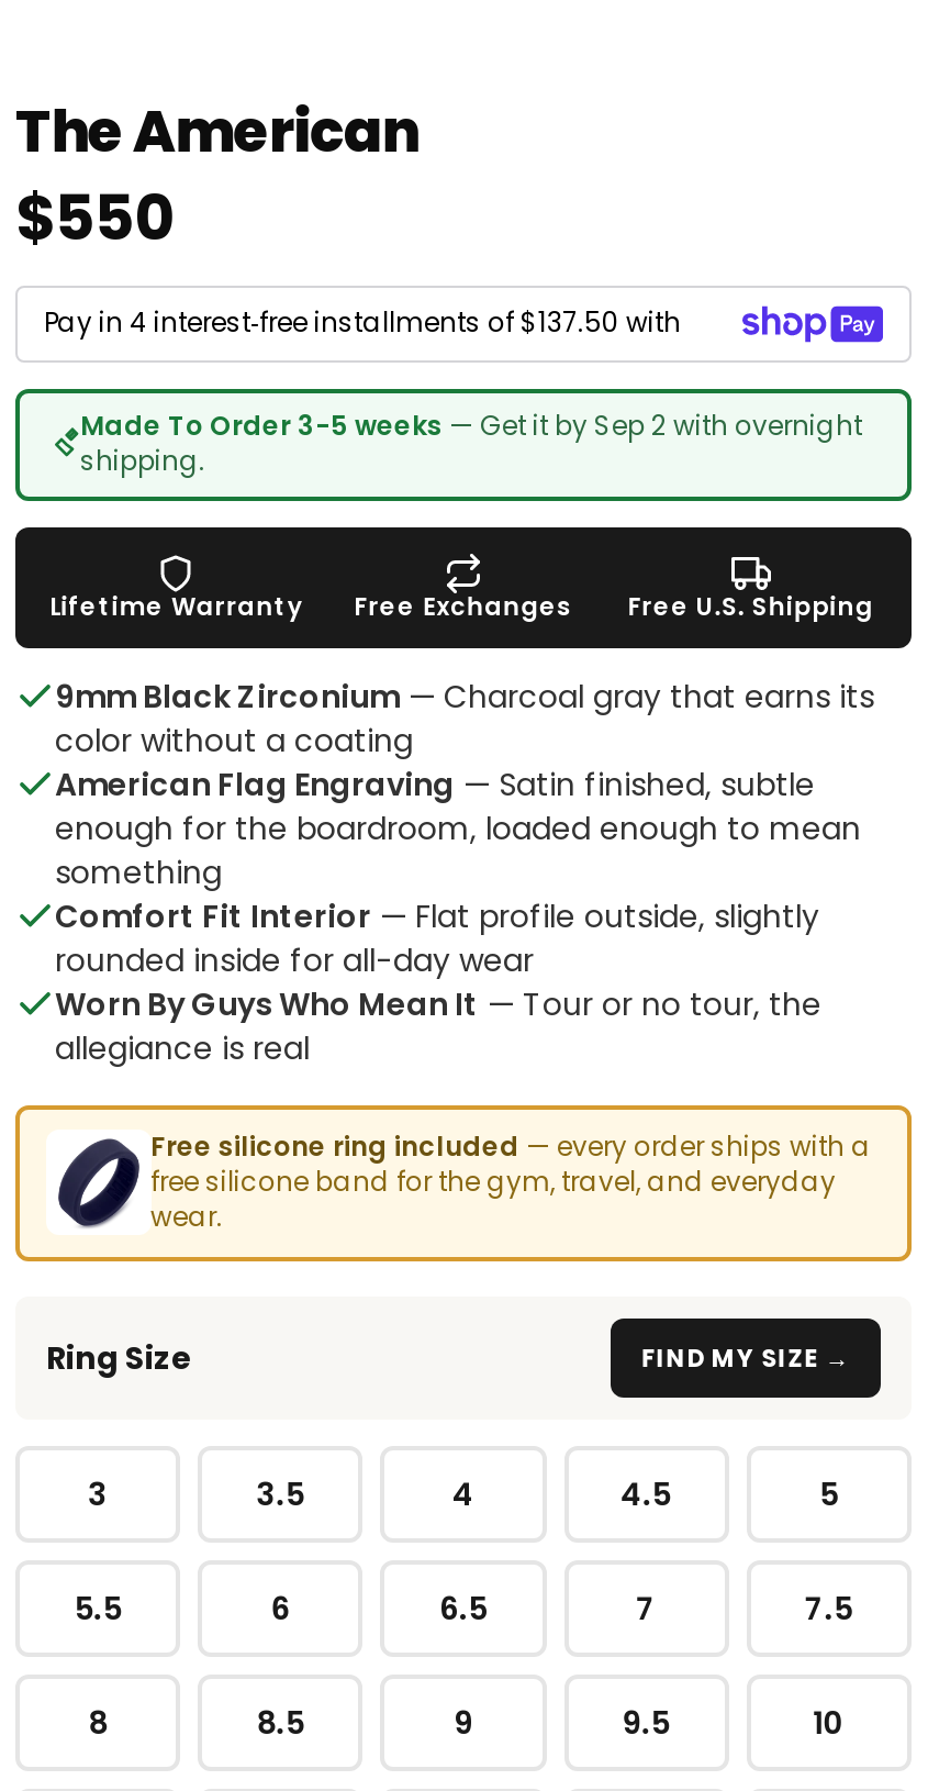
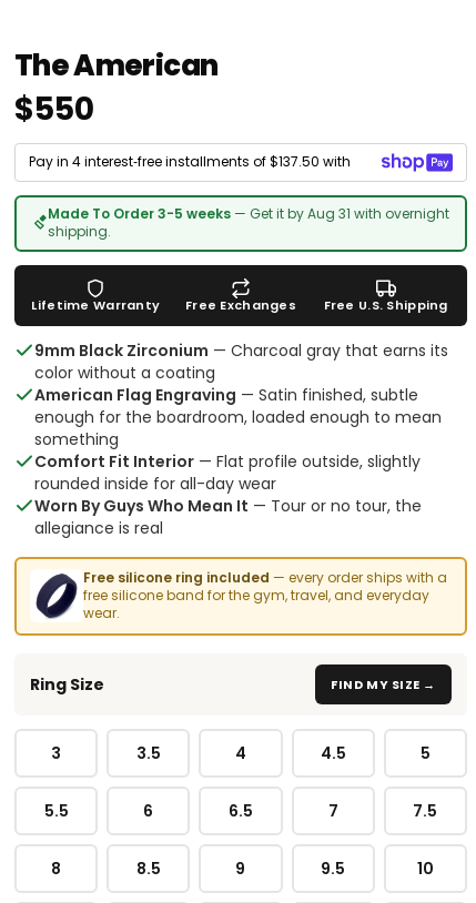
- Made To Order 3-5 weeks — Get it by Sep 2 with overnight
+ Made To Order 3-5 weeks — Get it by Aug 31 with overnight
